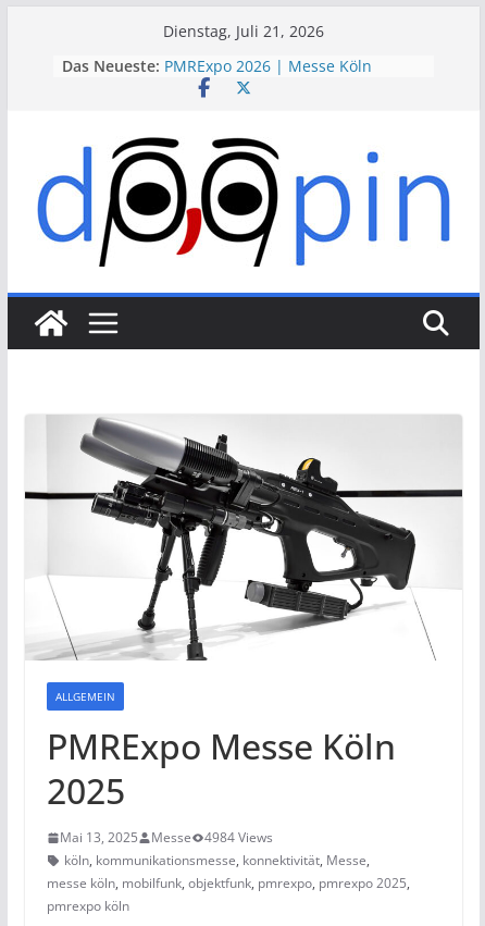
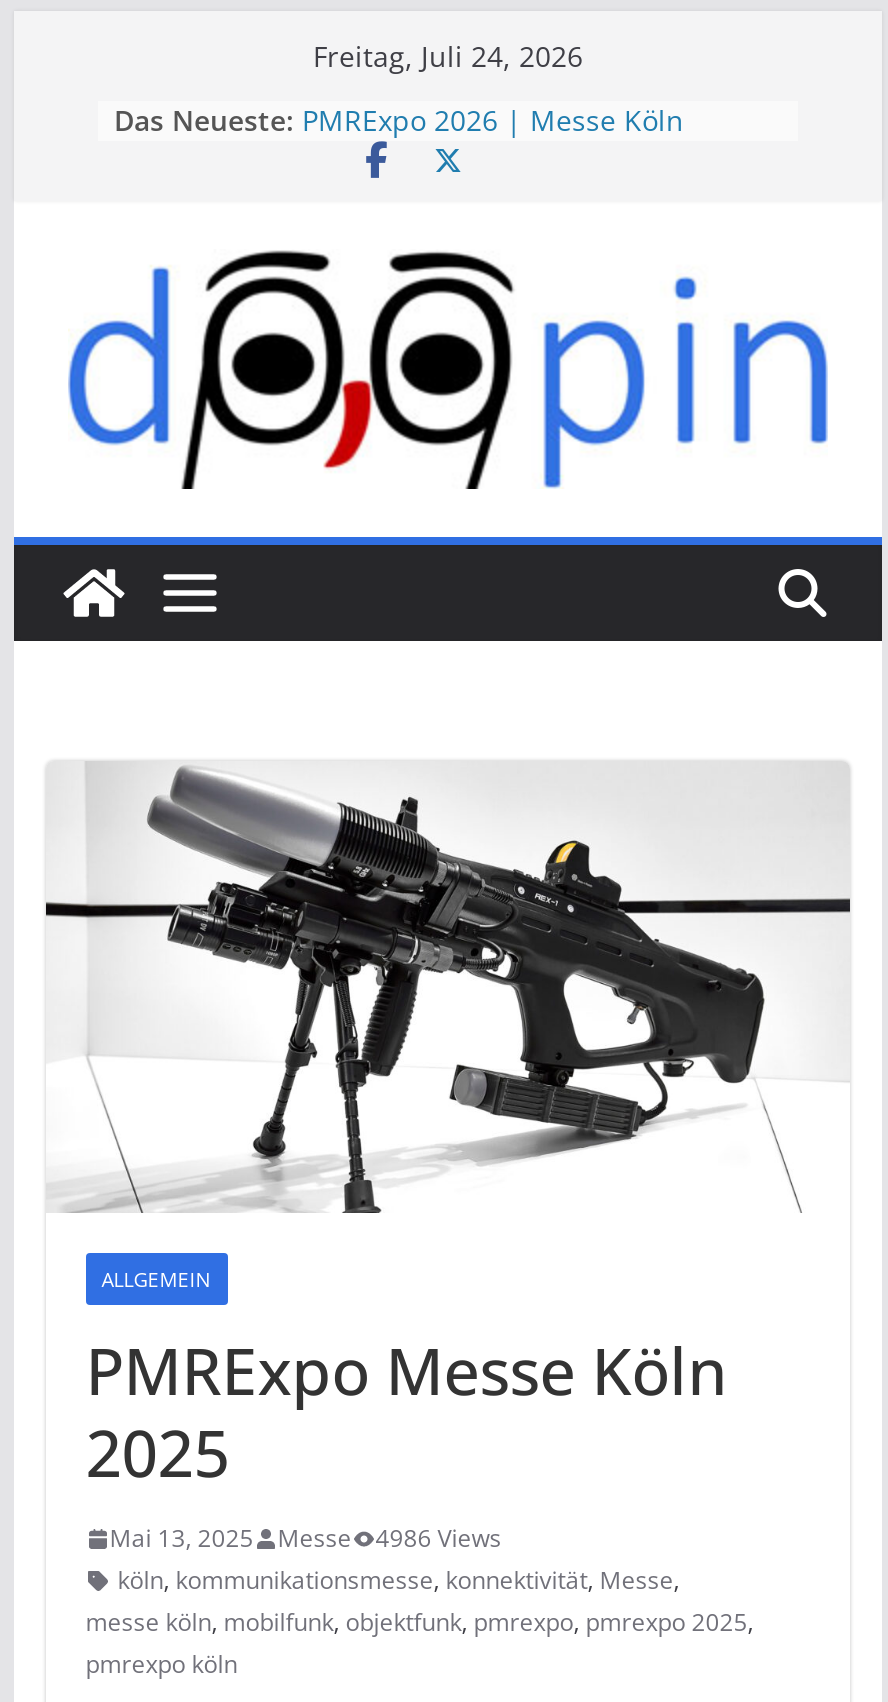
- Dienstag, Juli 21, 2026
+ Freitag, Juli 24, 2026

- Mai 13, 2025 Messe 4984 Views
+ Mai 13, 2025 Messe 4986 Views
